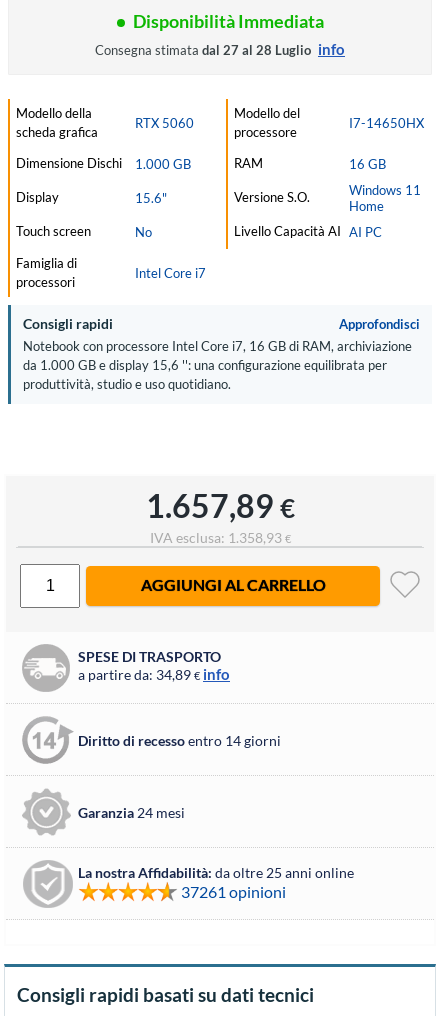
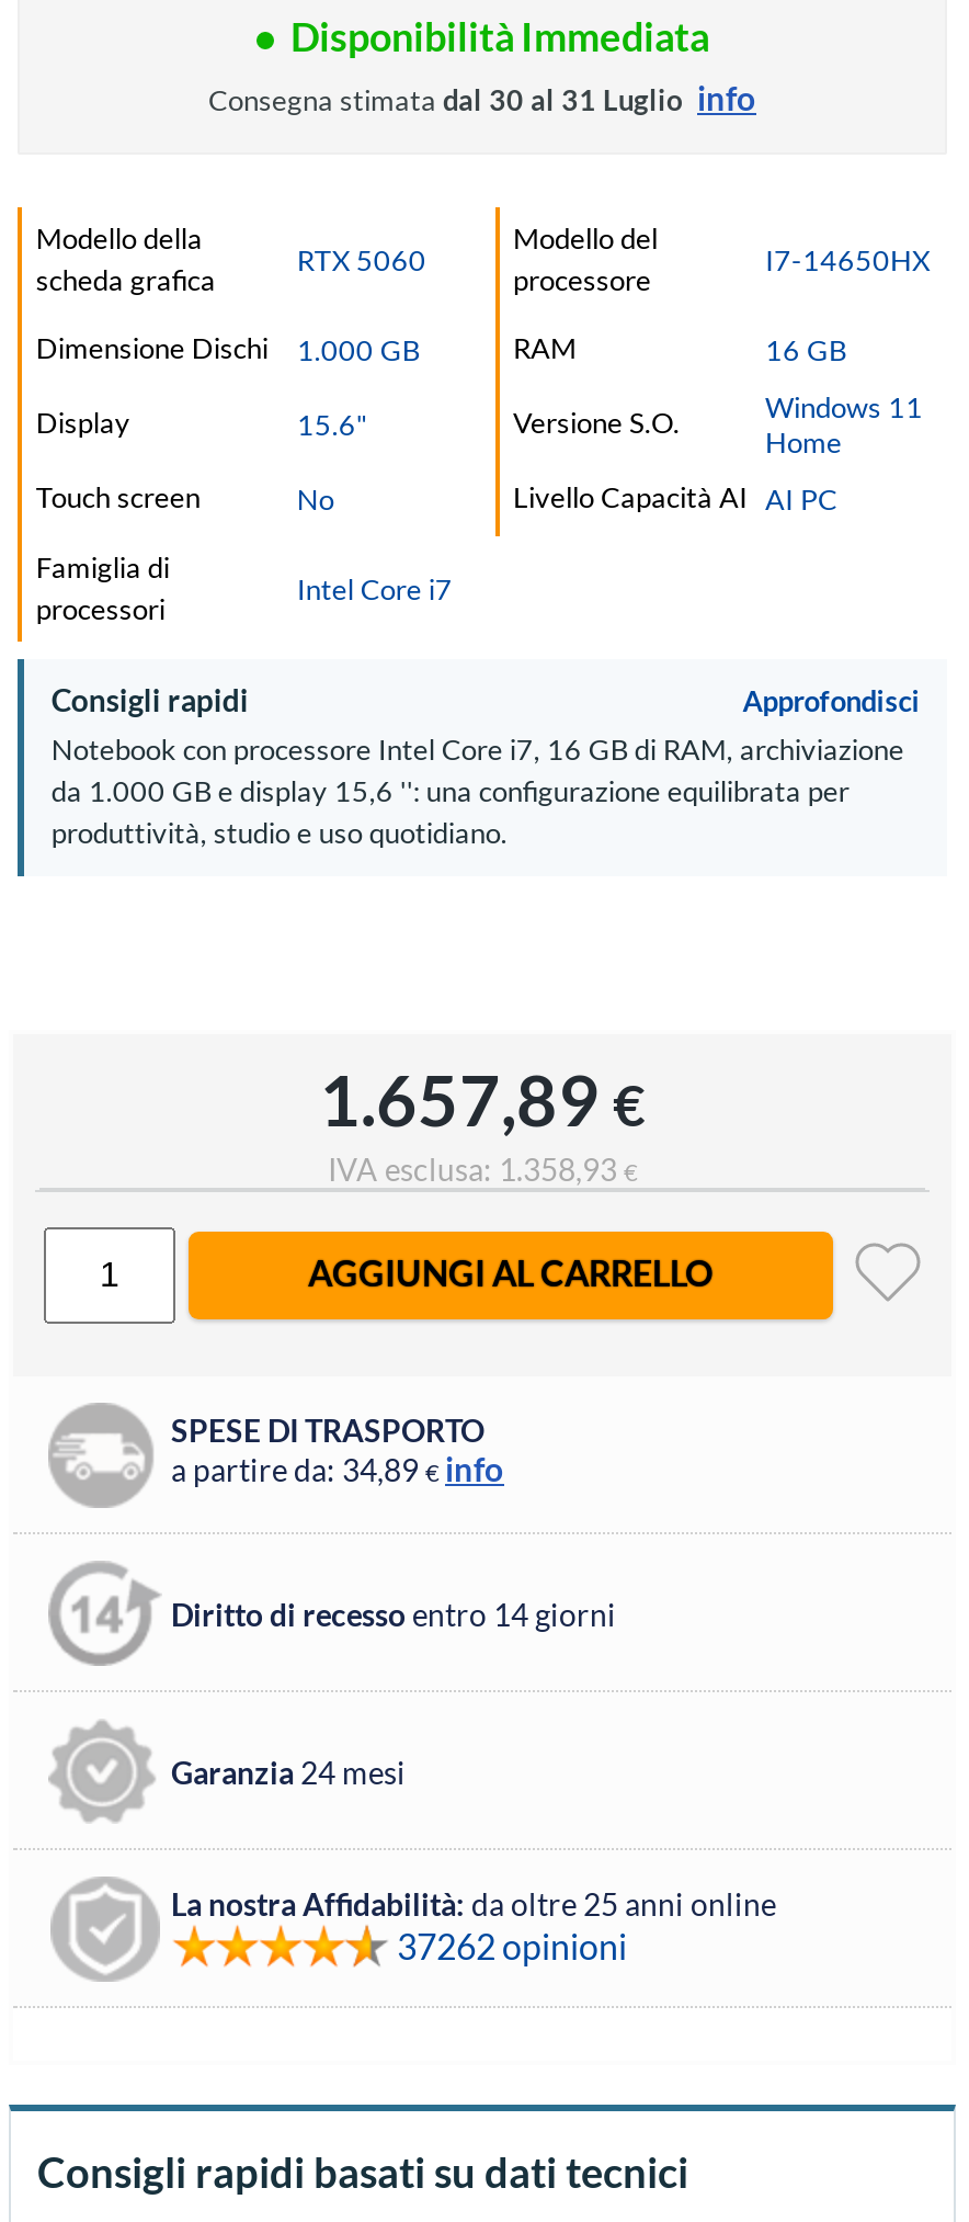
- Consegna stimata dal 27 al 28 Luglio info
+ Consegna stimata dal 30 al 31 Luglio info

- 37261 opinioni
+ 37262 opinioni
